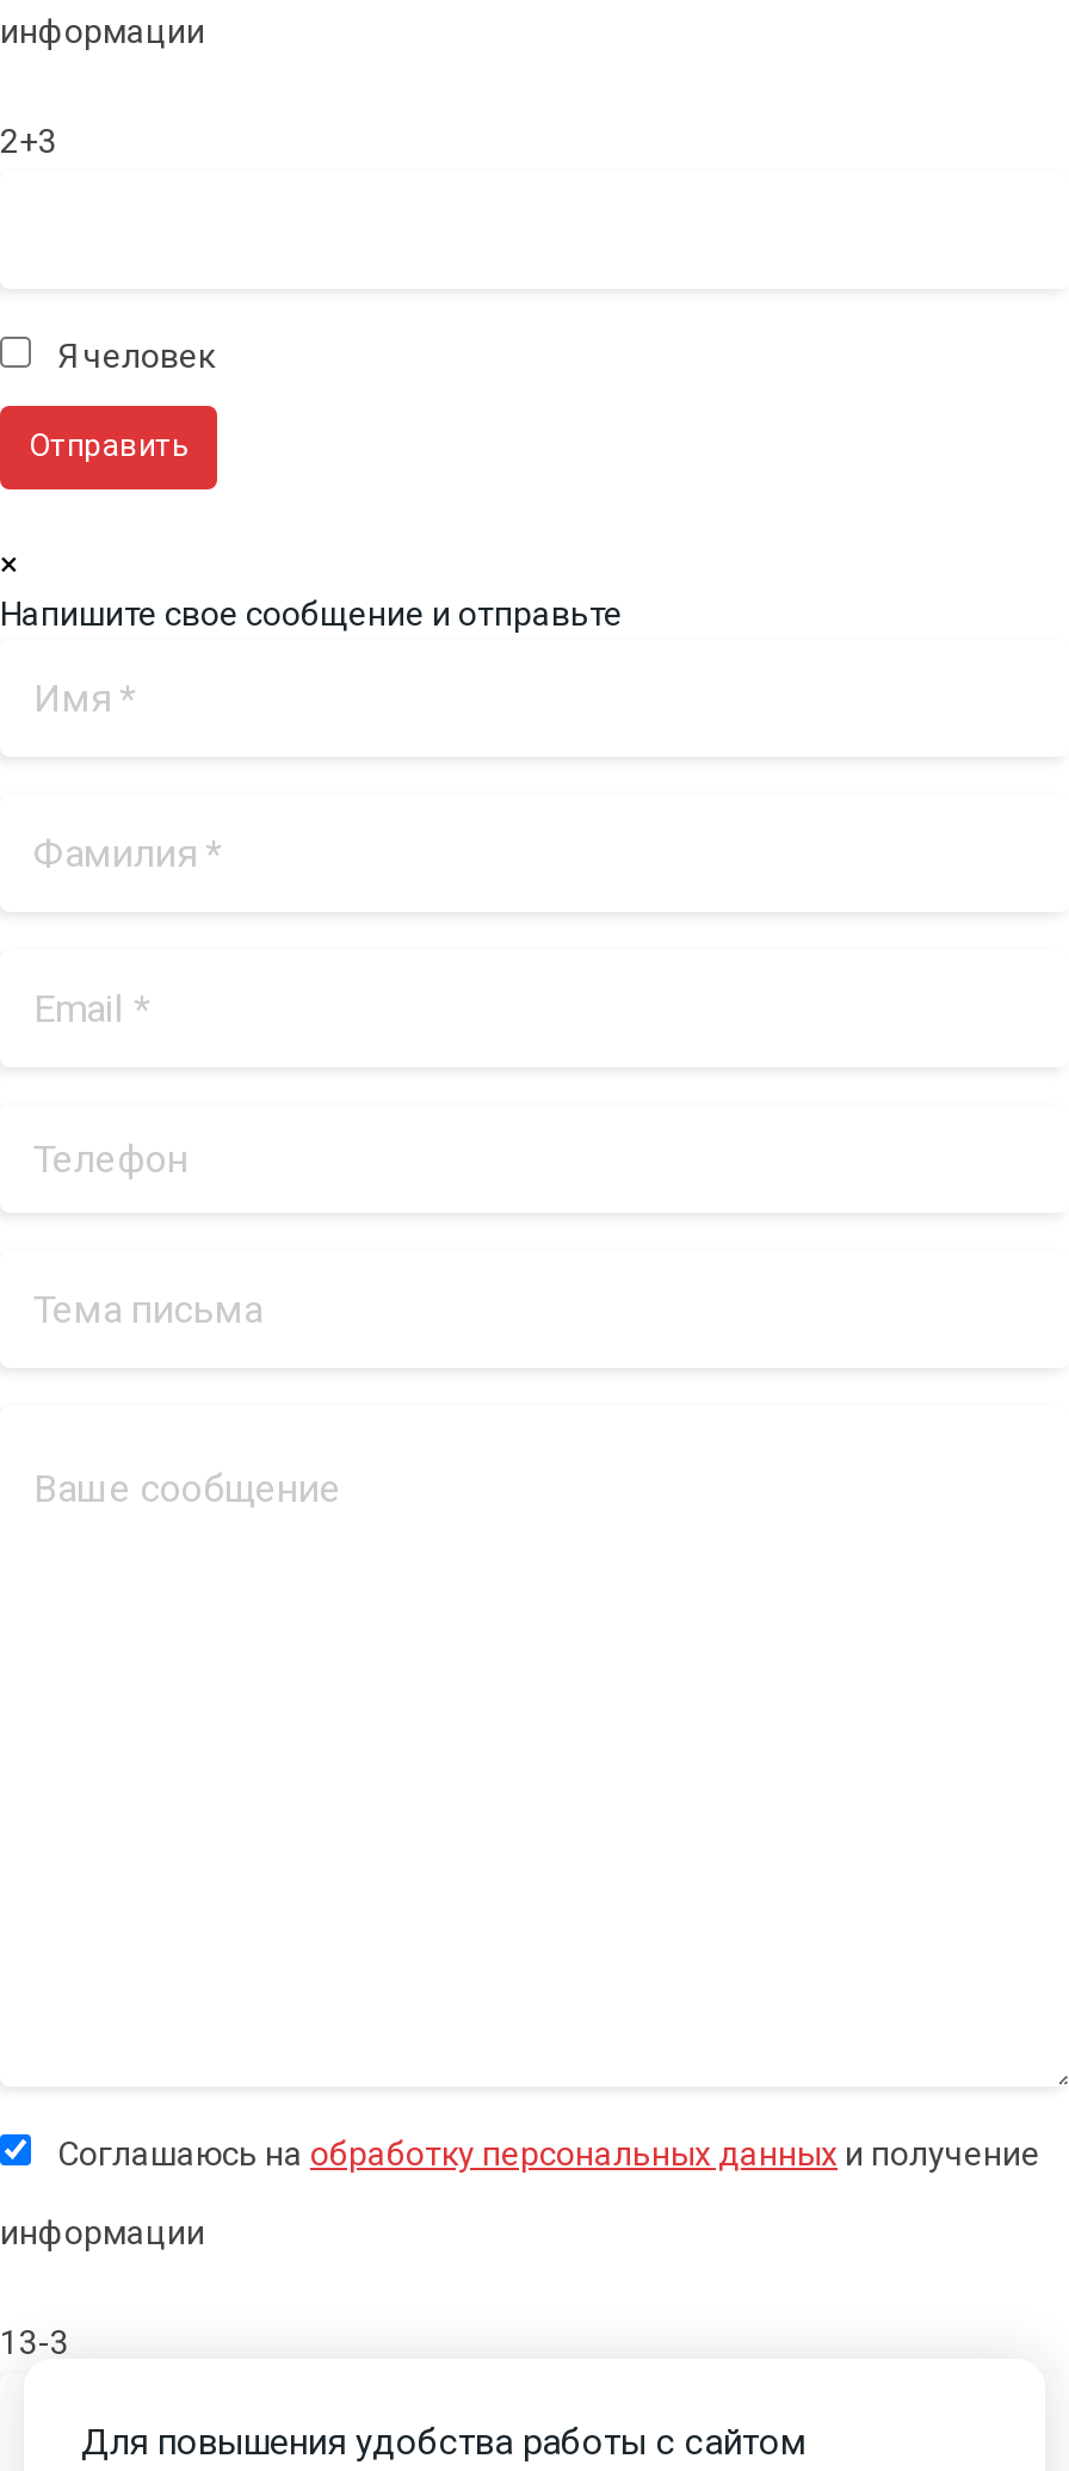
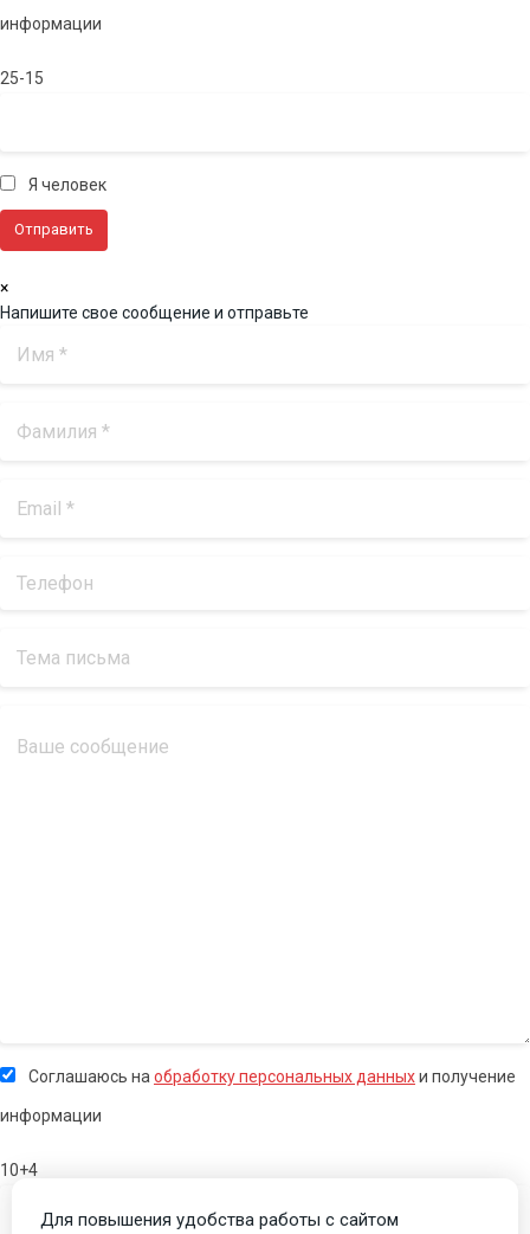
- 2+3
+ 25-15

- 13-3
+ 10+4
